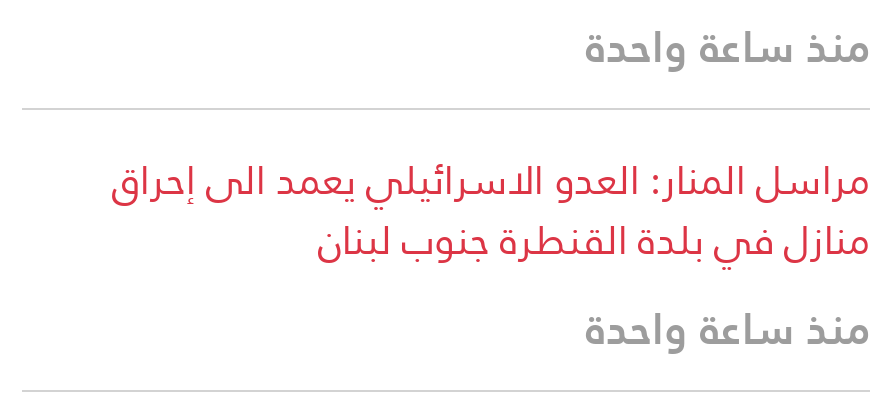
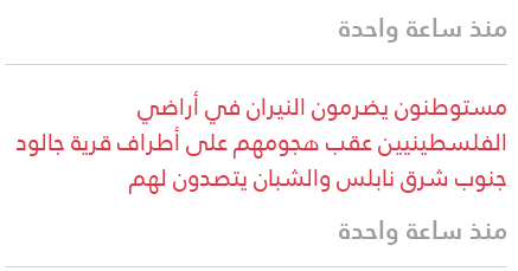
- مراسل المنار: العدو الاسرائيلي يعمد الى إحراق
- منازل في بلدة القنطرة جنوب لبنان
+ مستوطنون يضرمون النيران في أراضي
+ الفلسطينيين عقب هجومهم على أطراف قرية جالود
+ جنوب شرق نابلس والشبان يتصدون لهم
